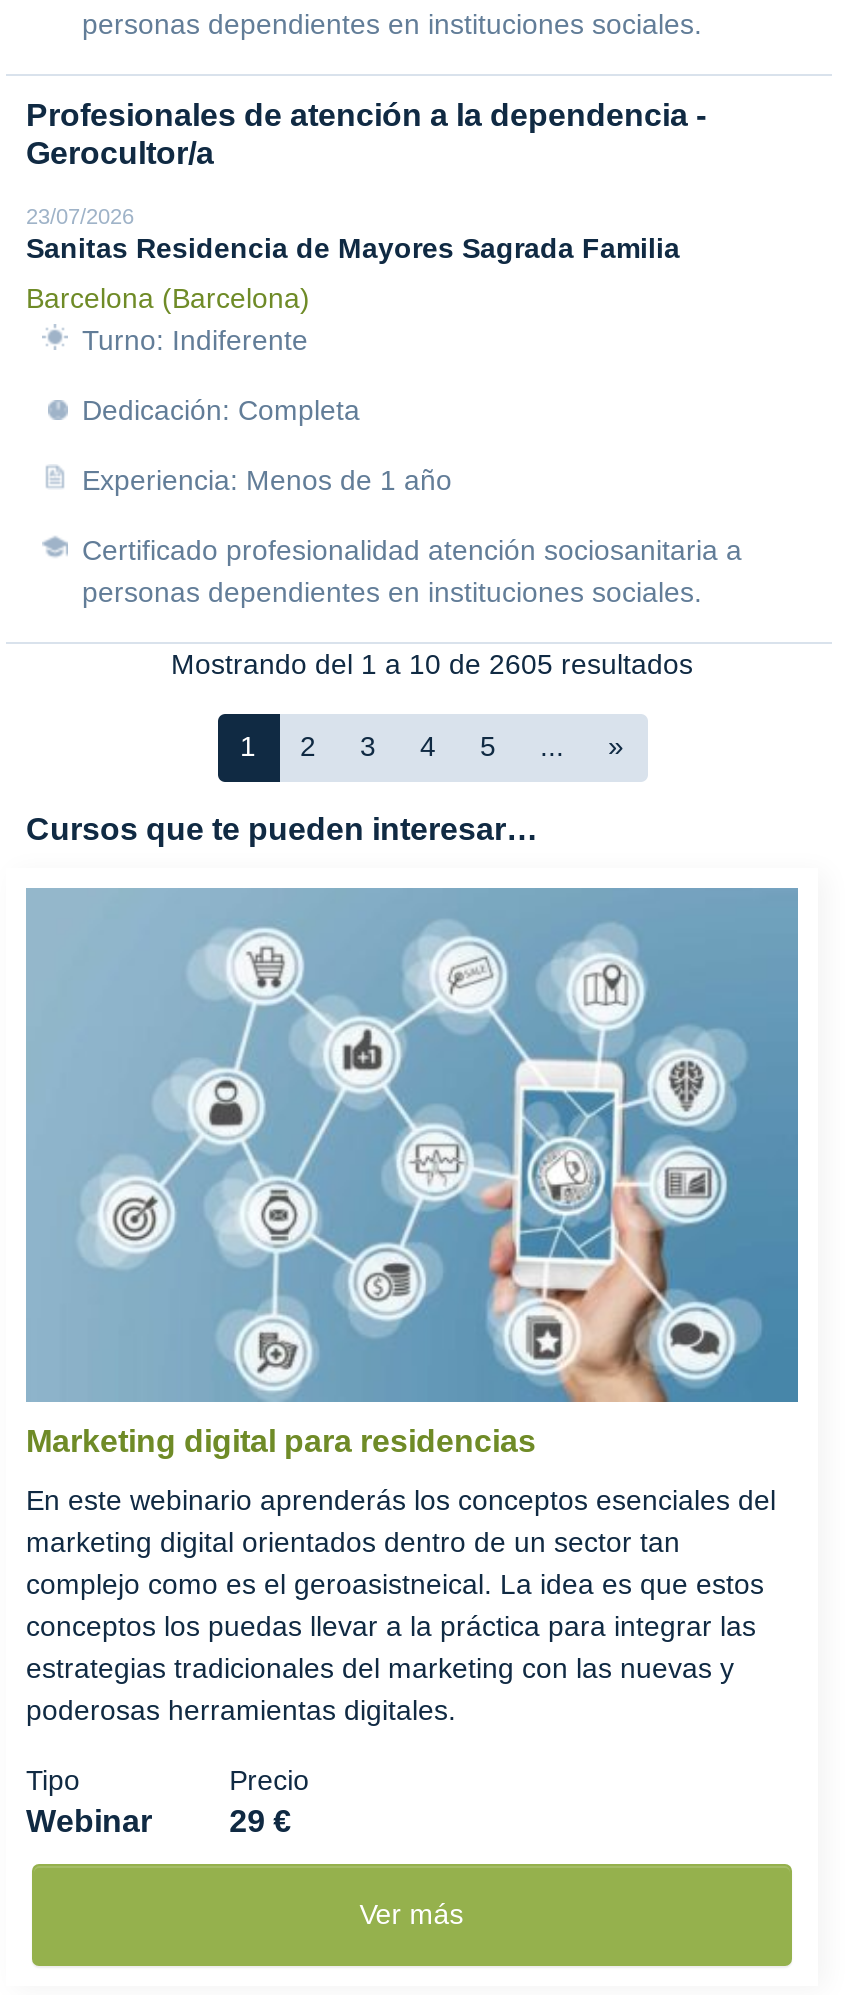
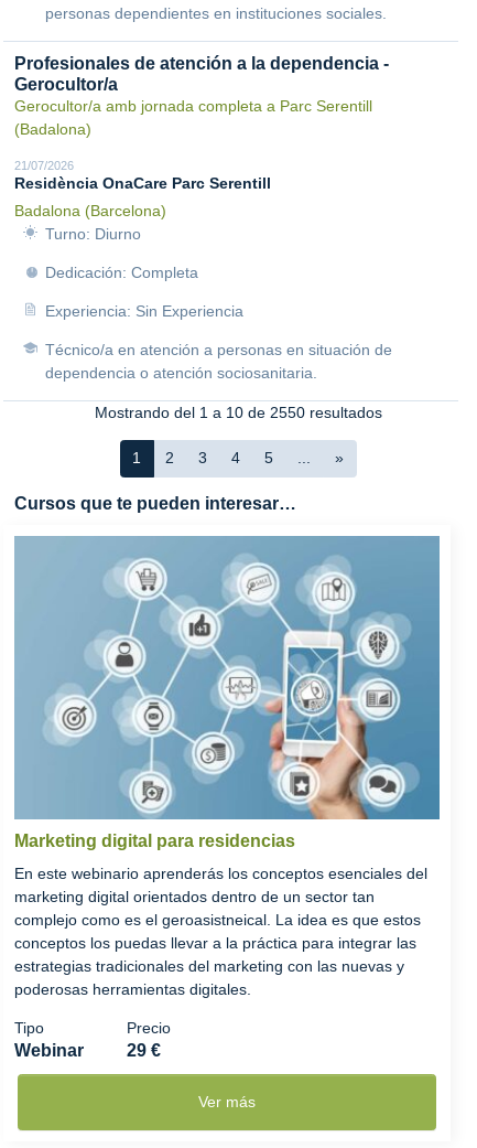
- 23/07/2026
- Sanitas Residencia de Mayores Sagrada Familia
- Barcelona (Barcelona)
- Turno: Indiferente
+ Gerocultor/a amb jornada completa a Parc Serentill
+ (Badalona)
+ 21/07/2026
+ Residència OnaCare Parc Serentill
+ Badalona (Barcelona)
+ Turno: Diurno

- Experiencia: Menos de 1 año
+ Experiencia: Sin Experiencia

- Certificado profesionalidad atención sociosanitaria a
- personas dependientes en instituciones sociales.
+ Técnico/a en atención a personas en situación de
+ dependencia o atención sociosanitaria.

- Mostrando del 1 a 10 de 2605 resultados
+ Mostrando del 1 a 10 de 2550 resultados
